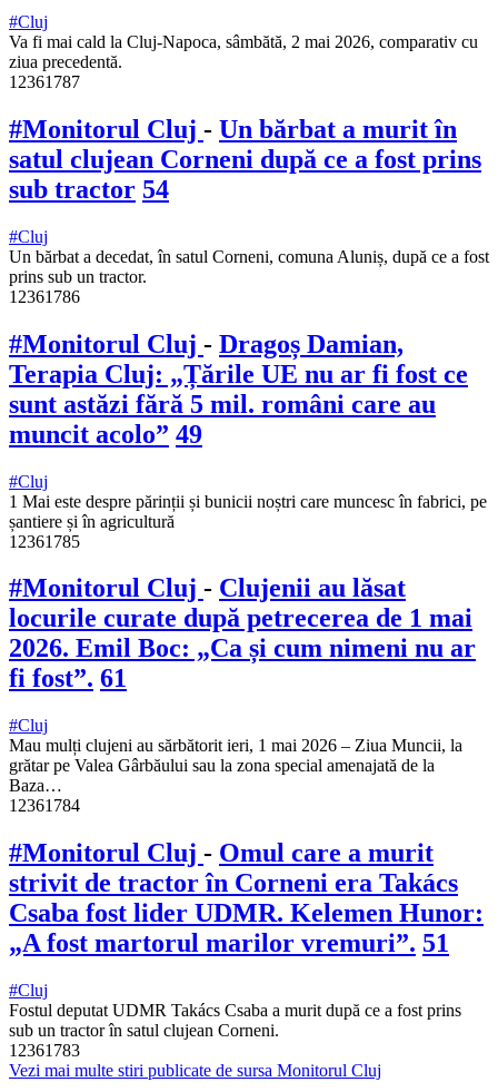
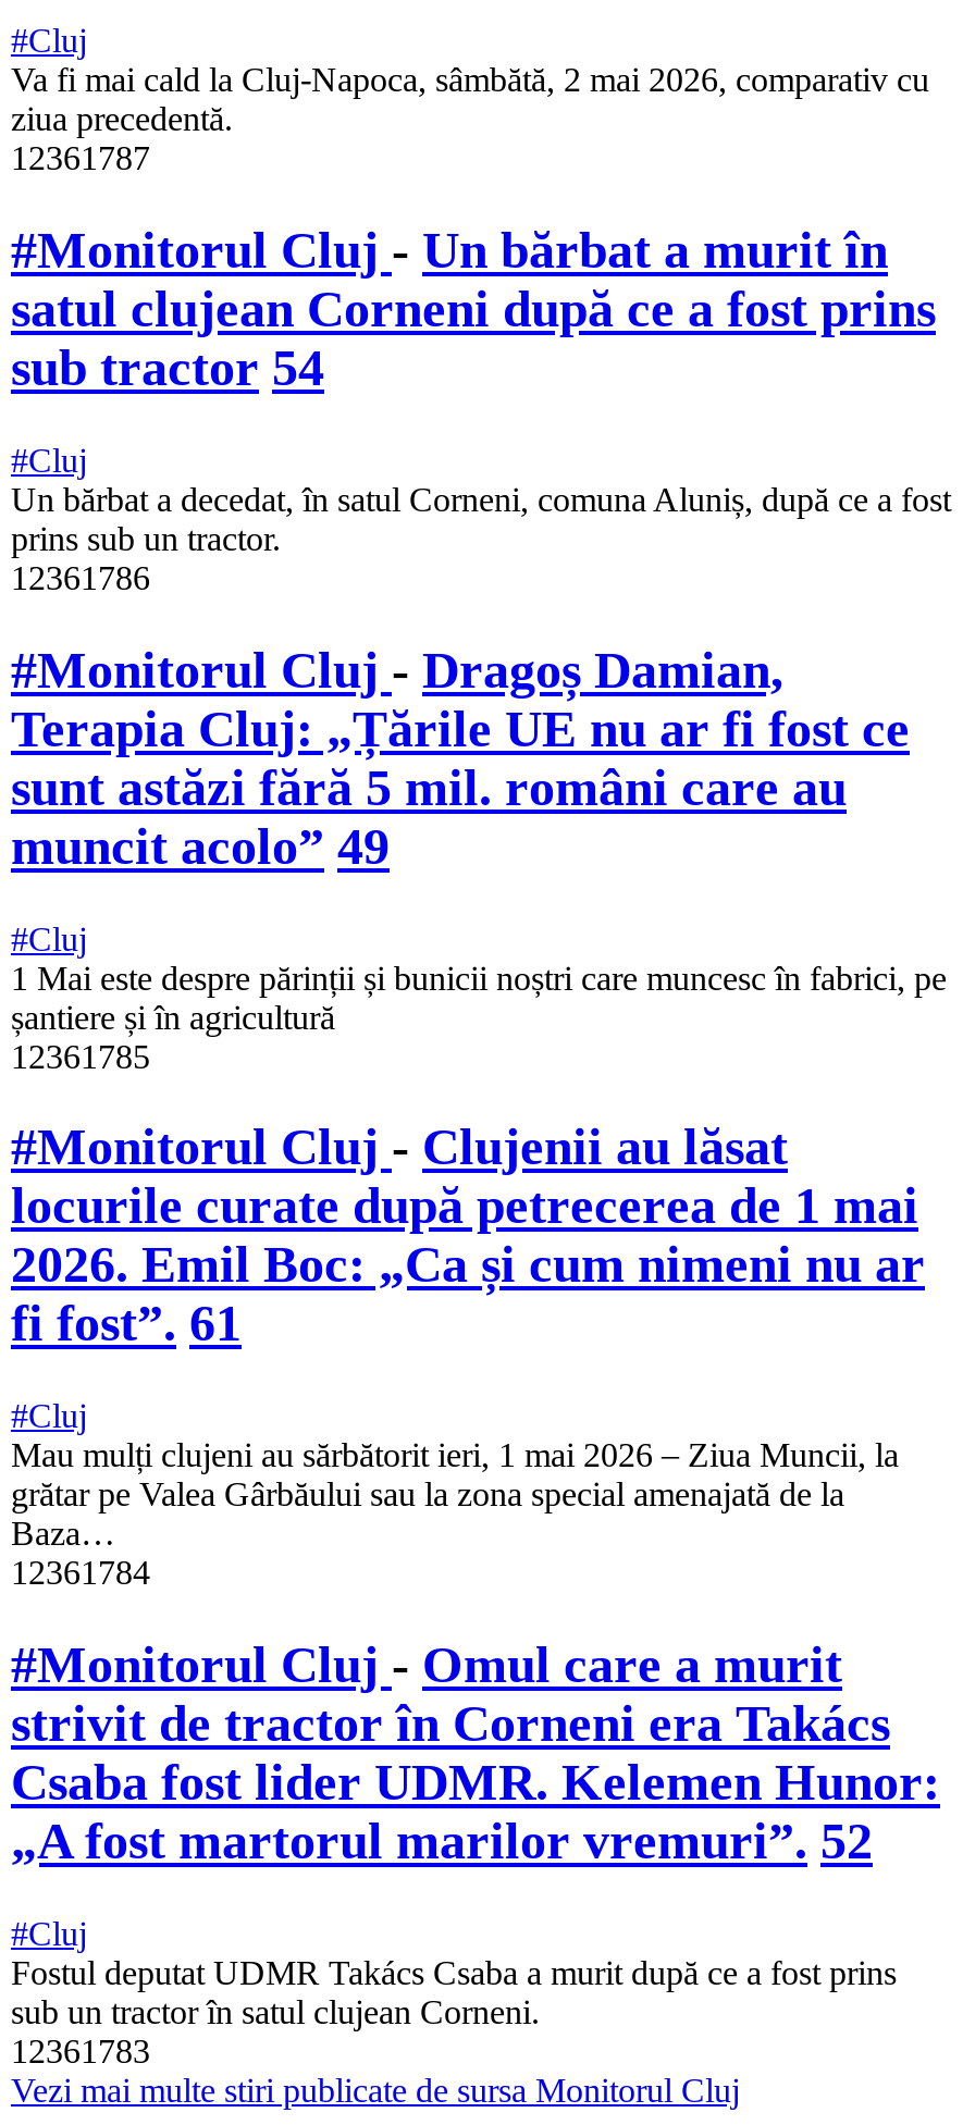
- „A fost martorul marilor vremuri”. 51
+ „A fost martorul marilor vremuri”. 52
